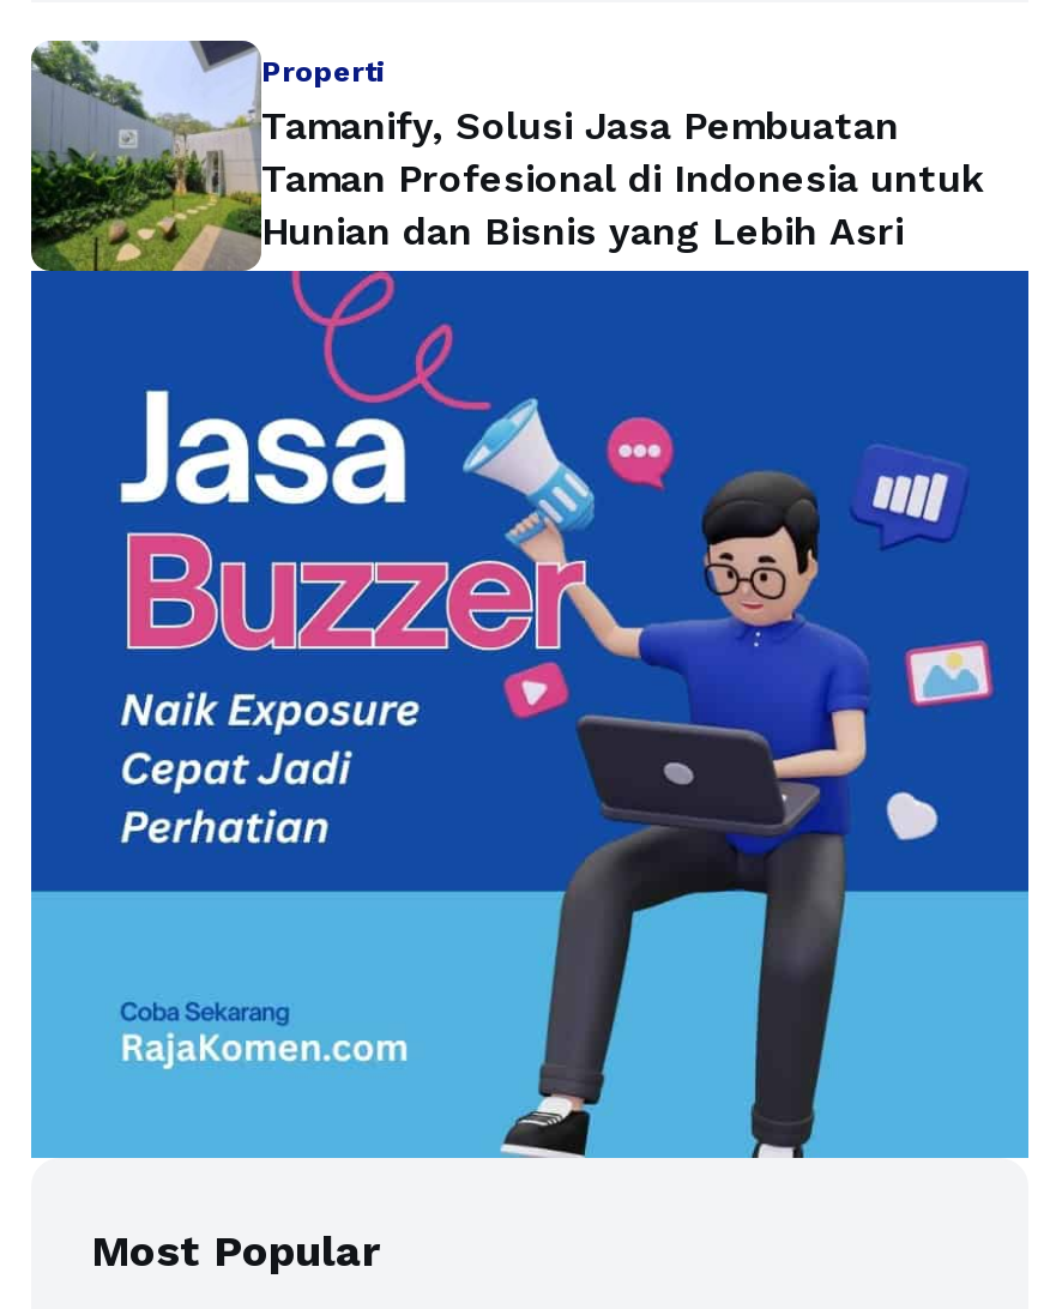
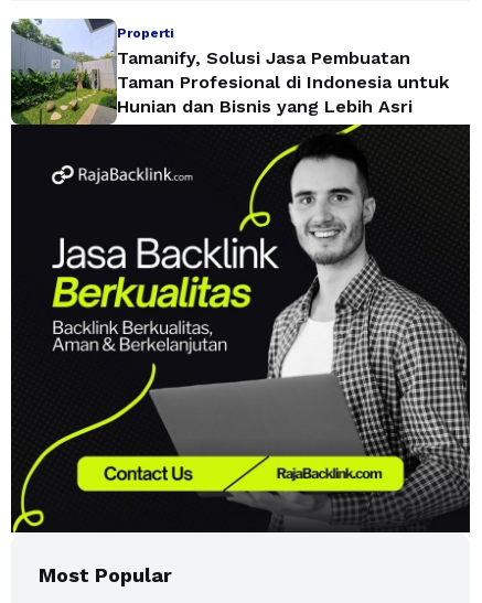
- [image]
+ [image]
